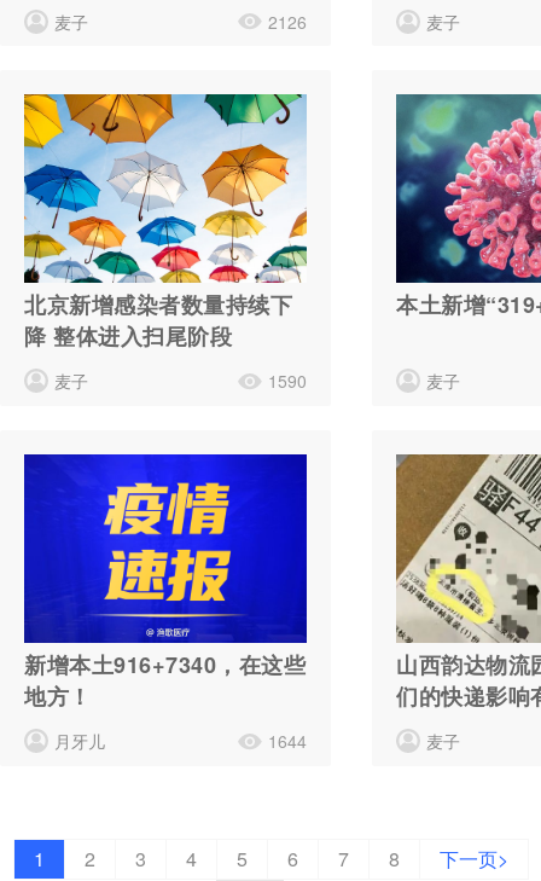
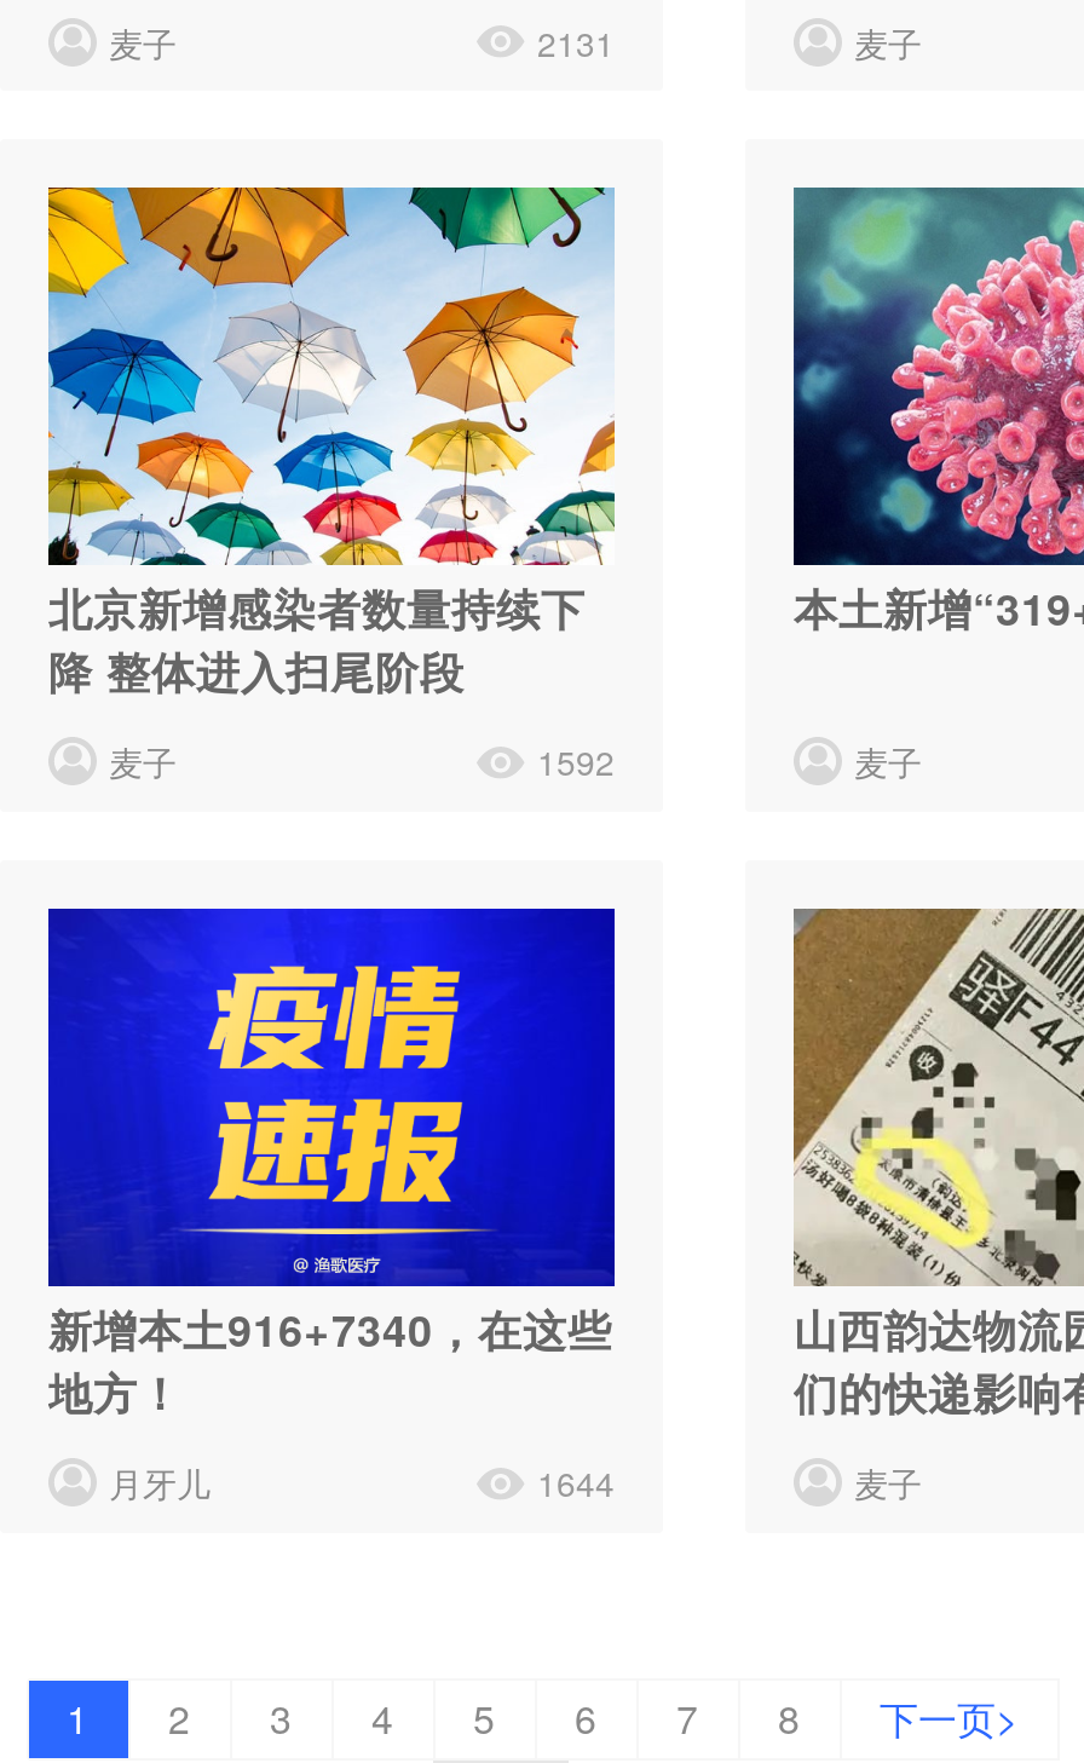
- 2126
+ 2131

- 1590
+ 1592
